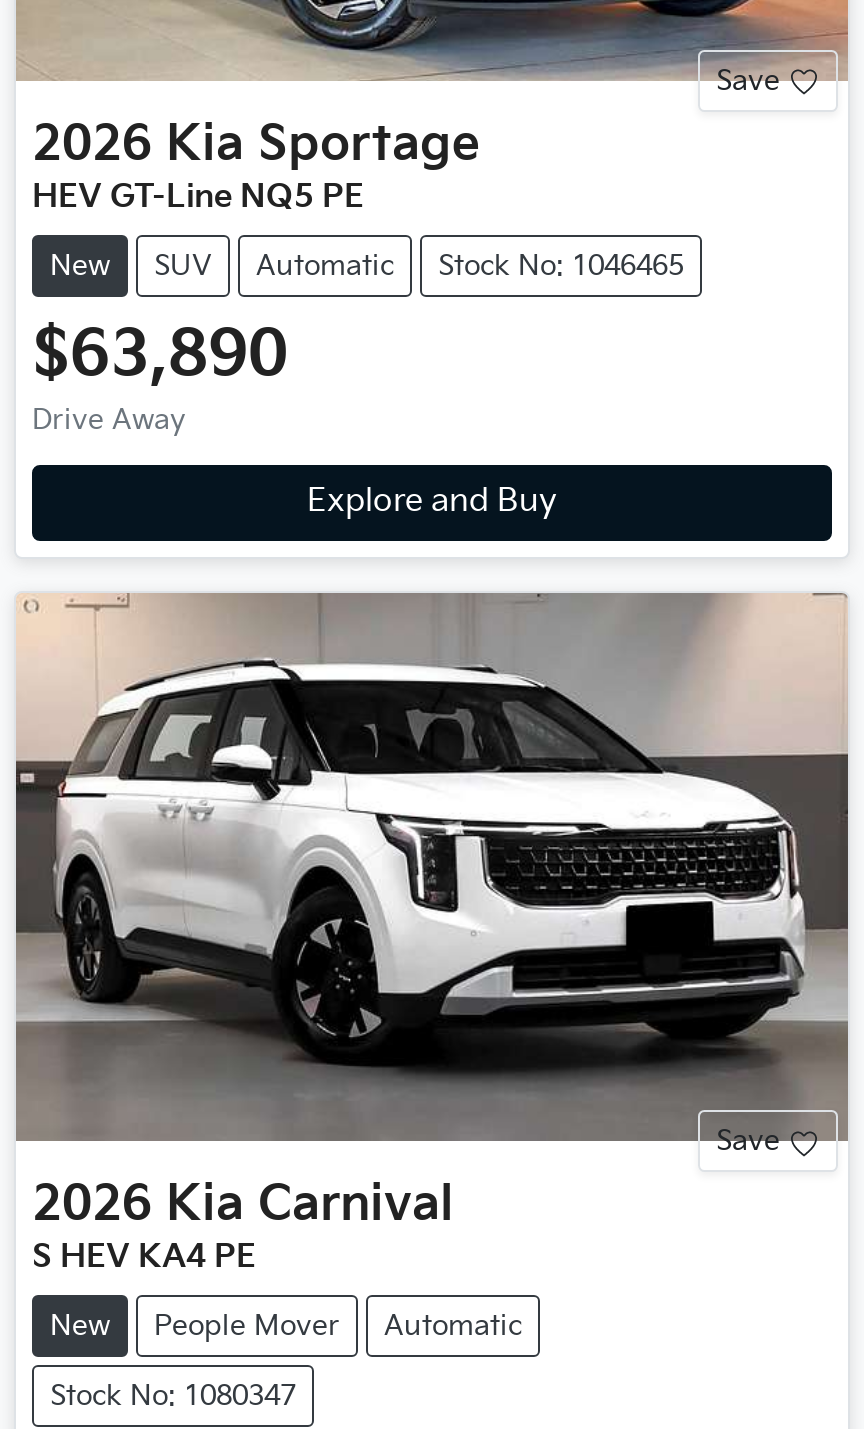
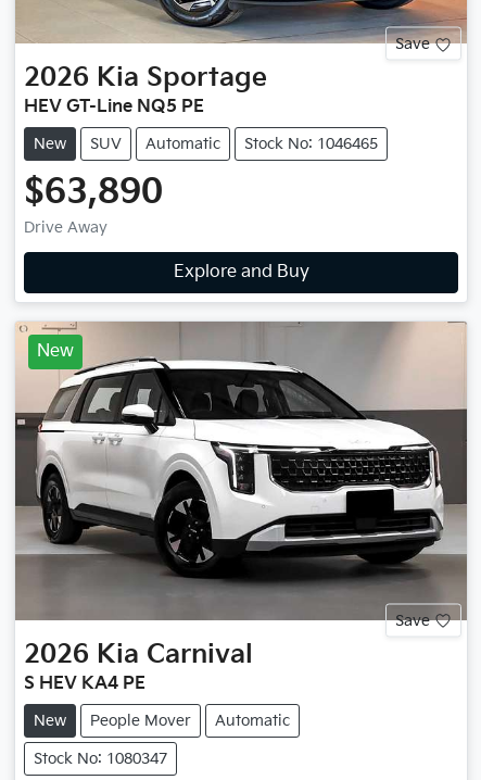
+ New
